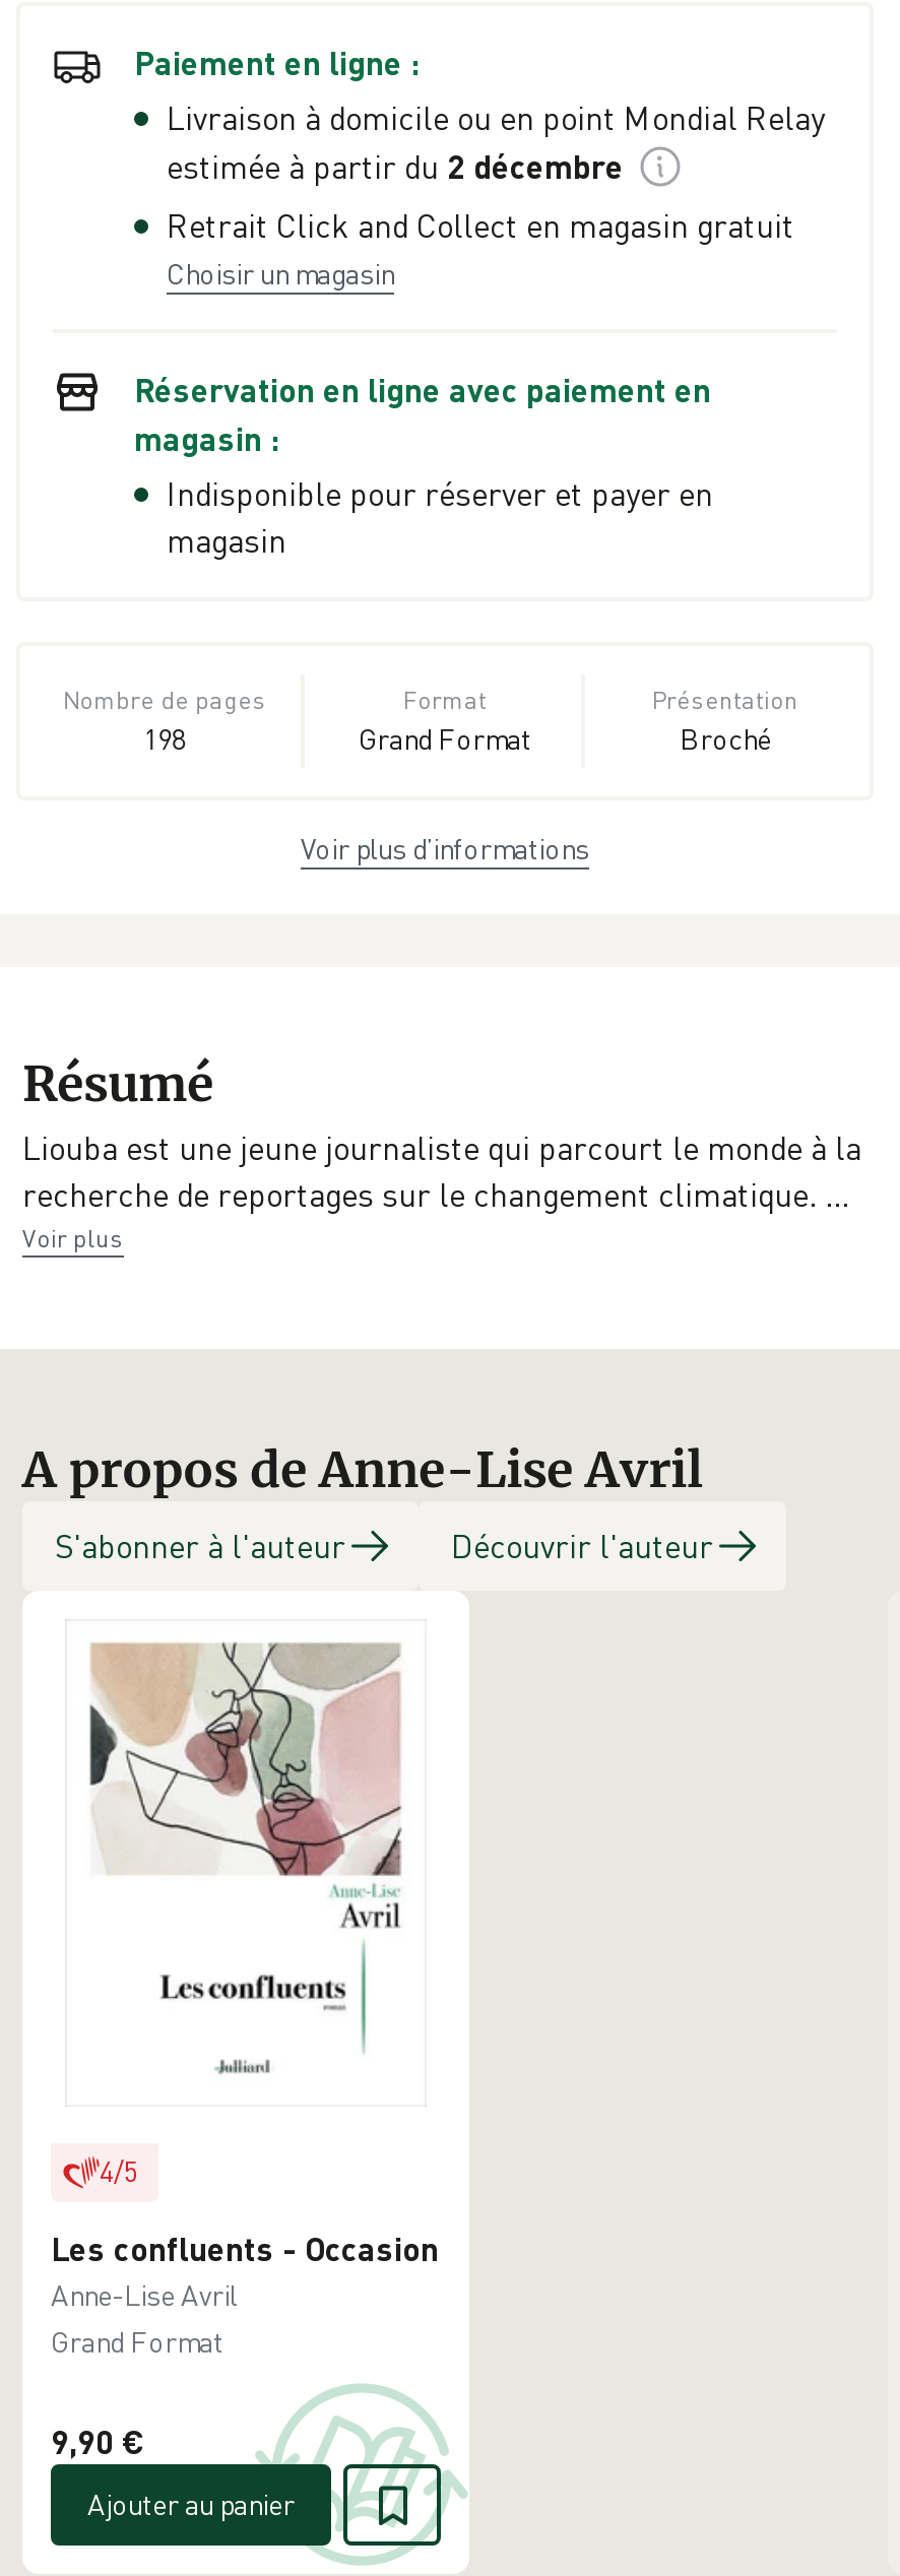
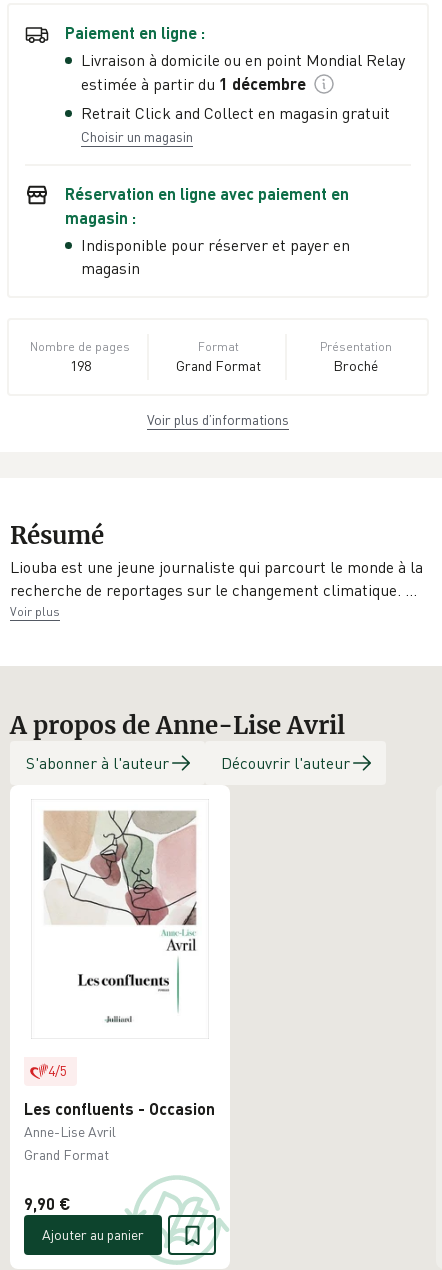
- estimée à partir du 2 décembre
+ estimée à partir du 1 décembre
